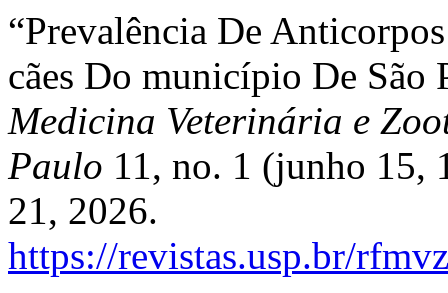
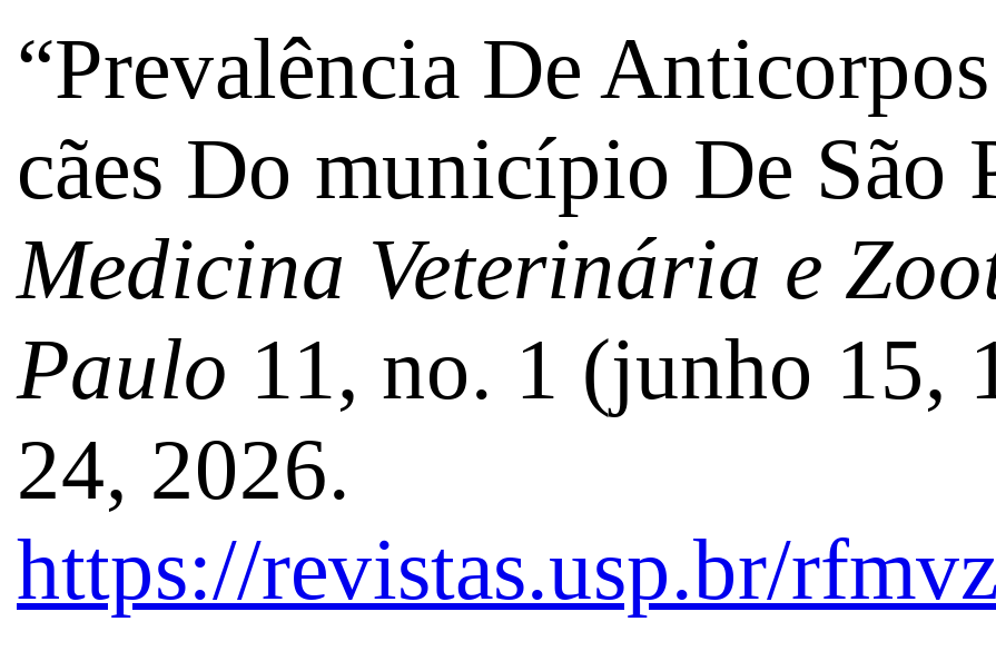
- 21, 2026.
+ 24, 2026.
